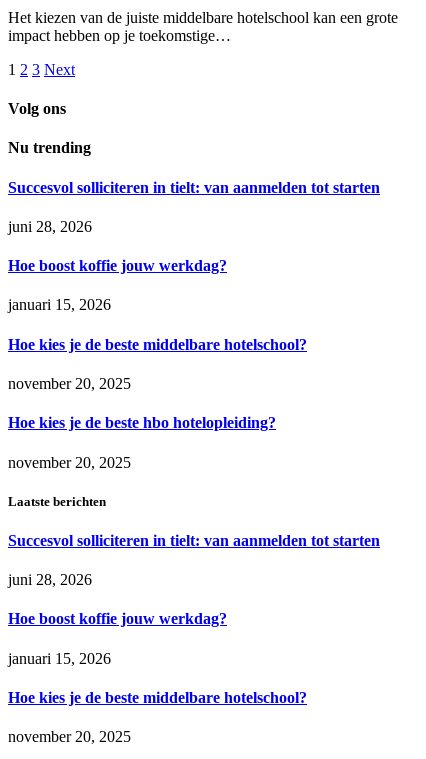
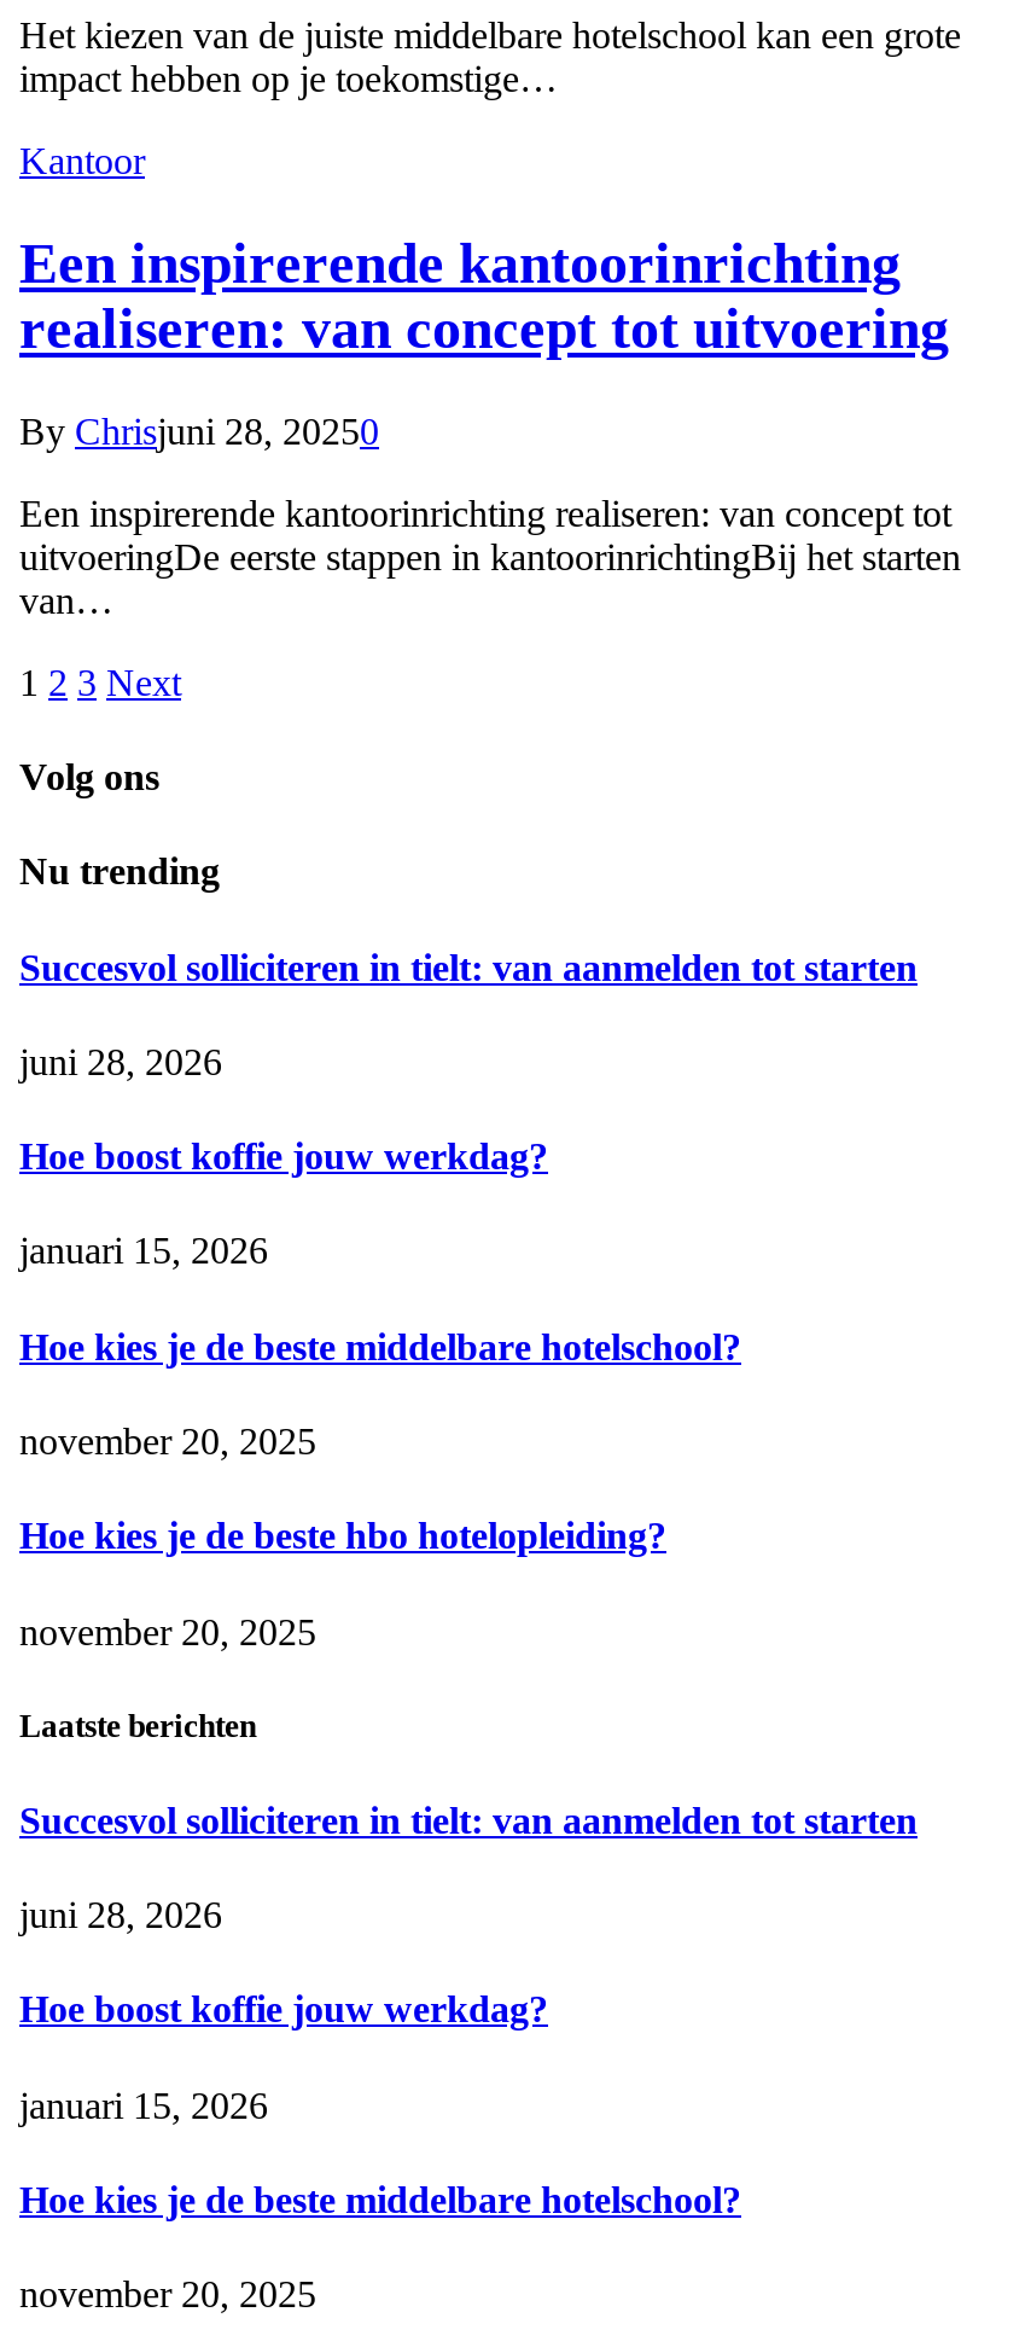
+ Kantoor
+ Een inspirerende kantoorinrichting
+ realiseren: van concept tot uitvoering
+ By Chrisjuni 28, 20250
+ Een inspirerende kantoorinrichting realiseren: van concept tot
+ uitvoeringDe eerste stappen in kantoorinrichtingBij het starten
+ van…
